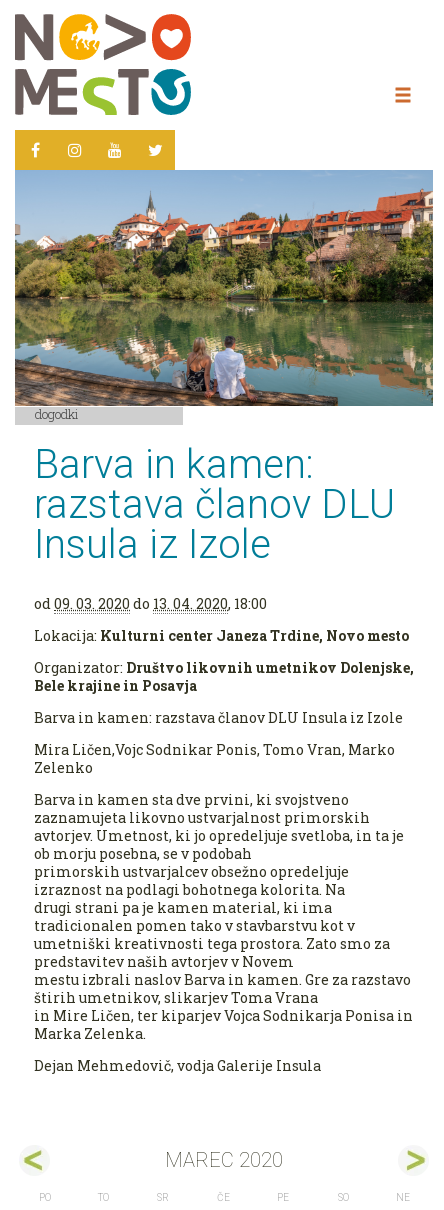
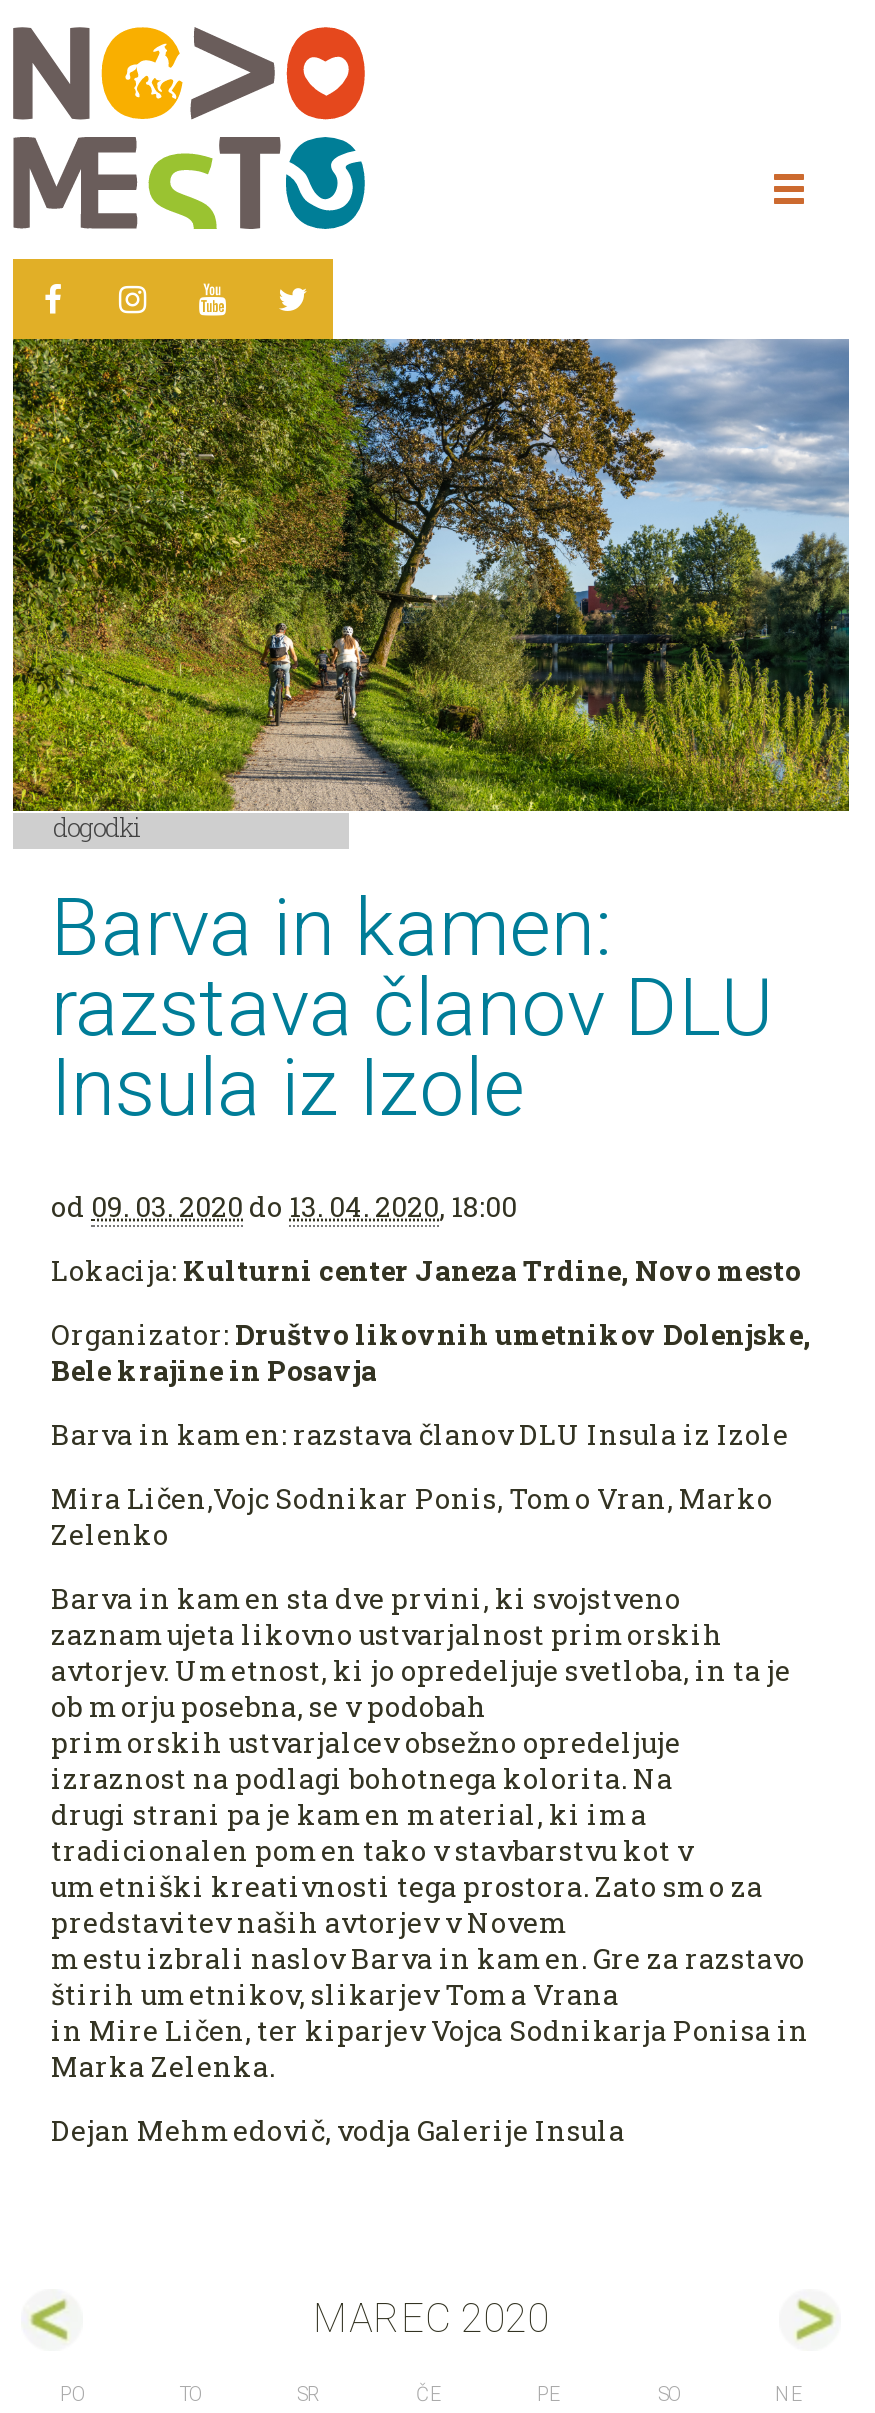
- [image]
+ [image]
